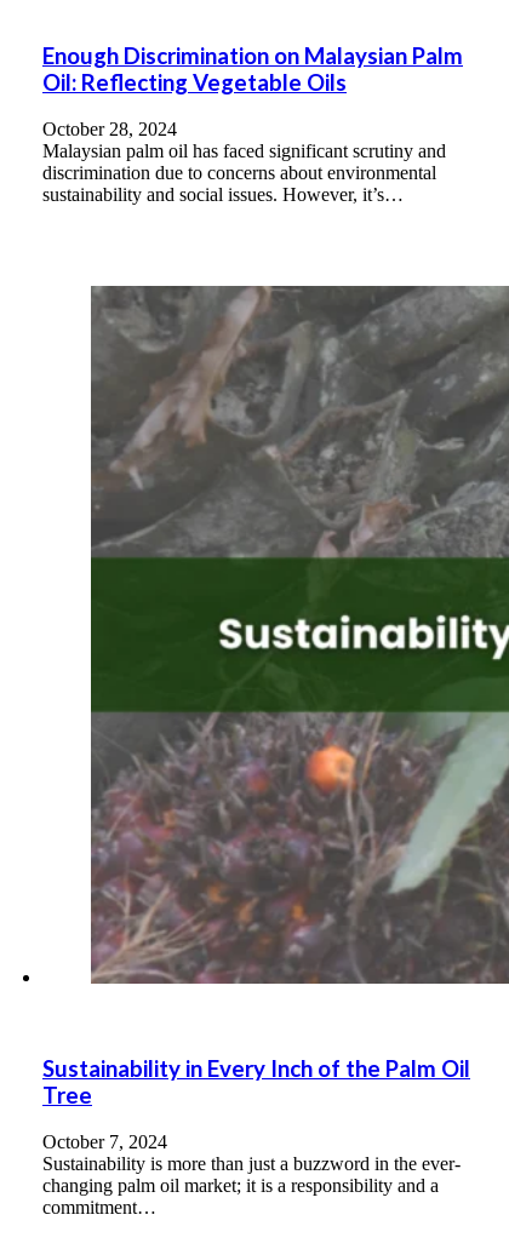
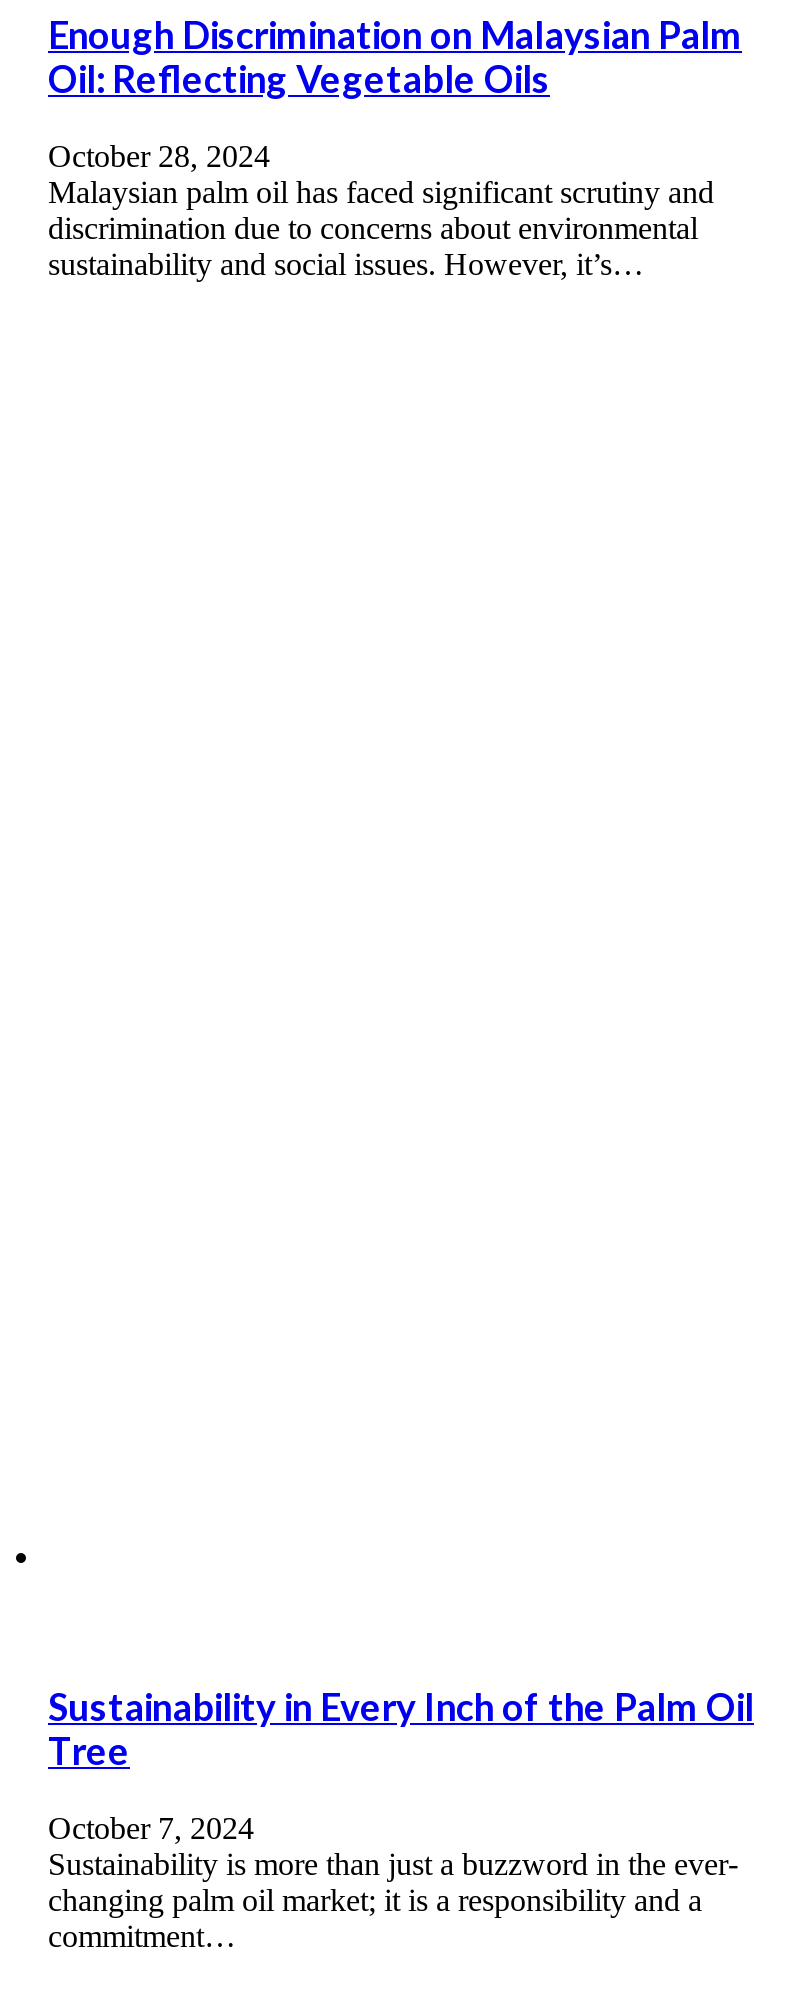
- [image]
